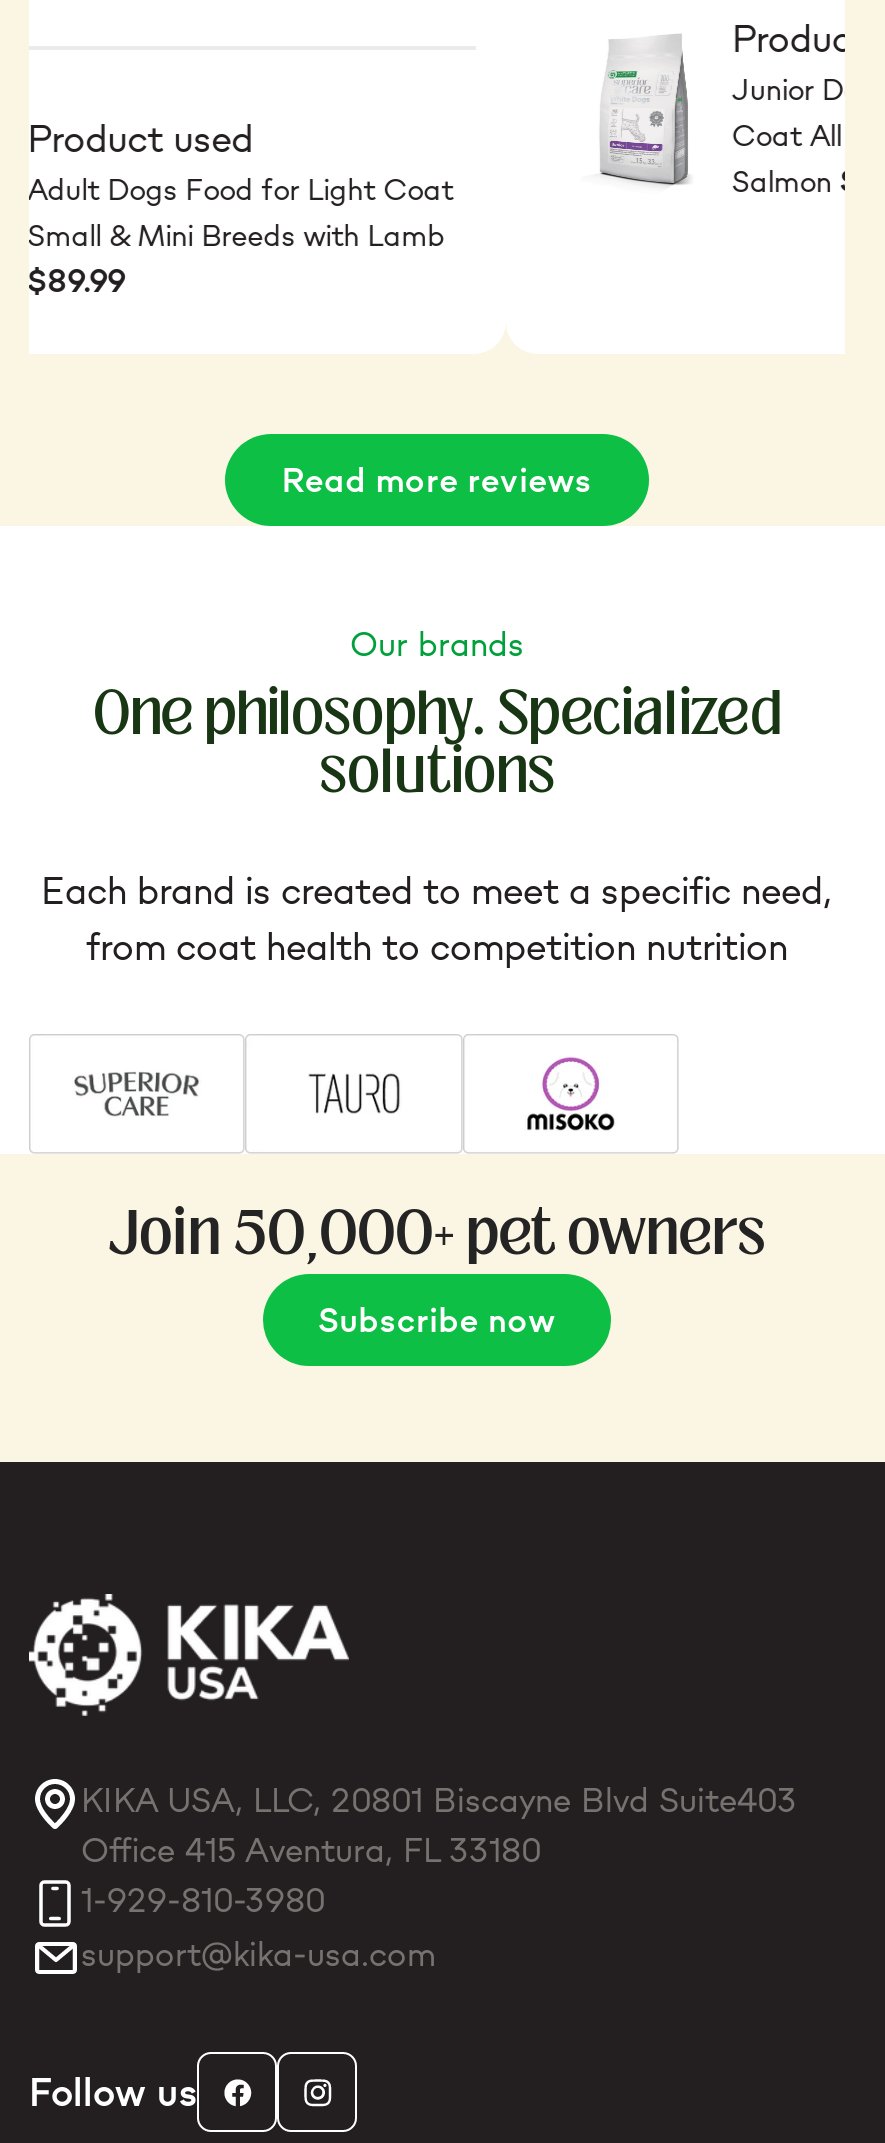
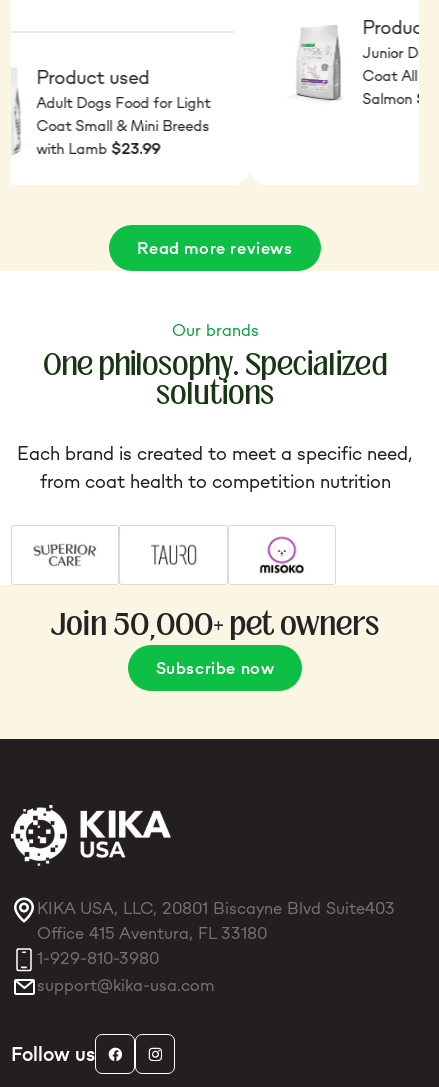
- Adult Dogs Food for Light Coat
- Small & Mini Breeds with Lamb
- $89.99
+ Adult Dogs Food for Light
+ Coat Small & Mini Breeds
+ with Lamb $23.99
